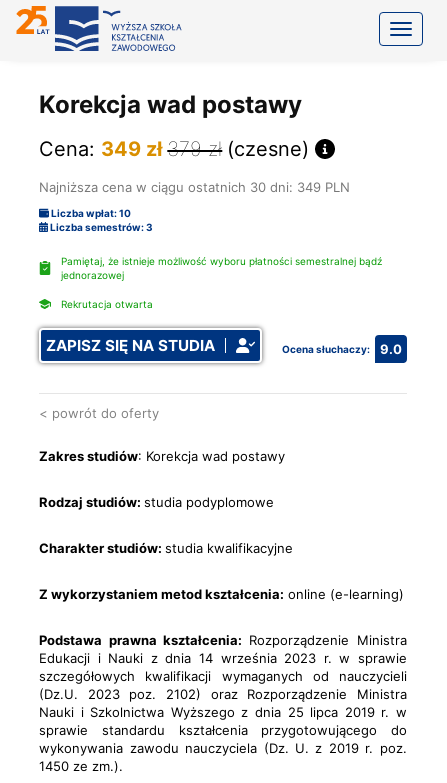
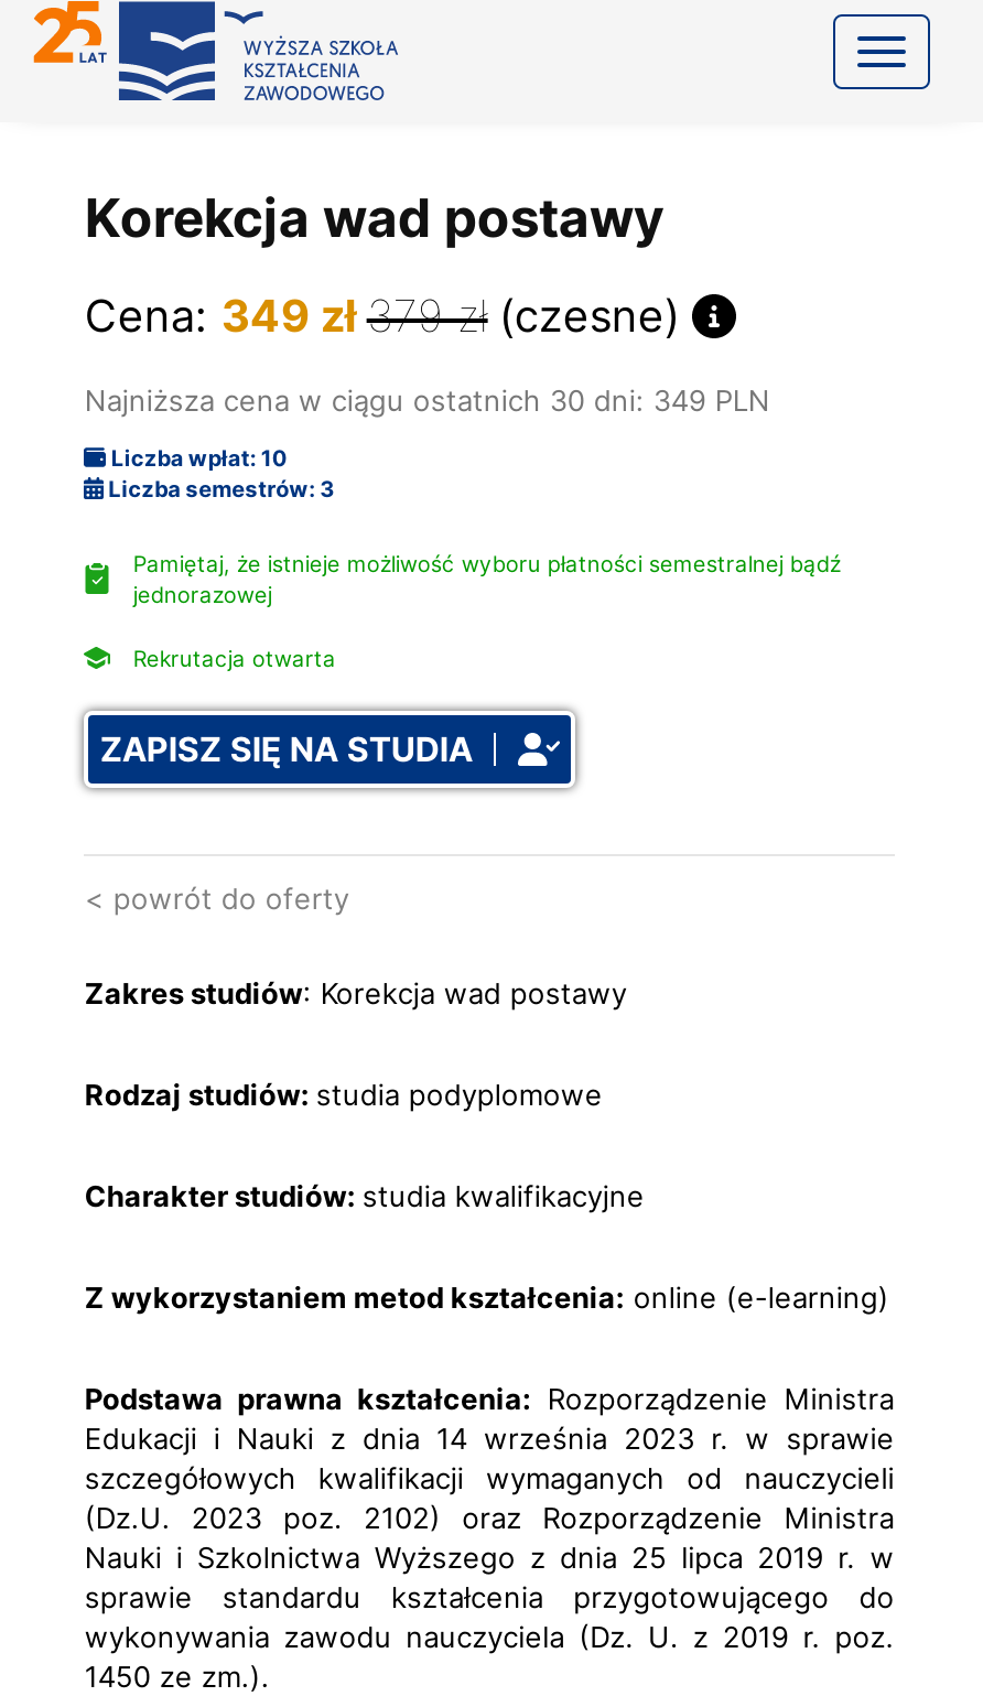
- Ocena słuchaczy:
- 9.0
